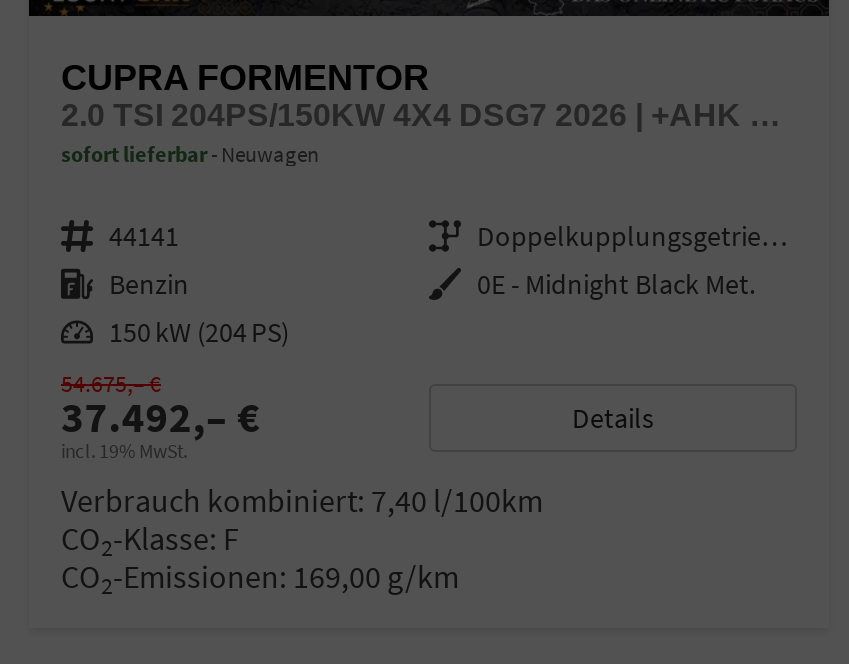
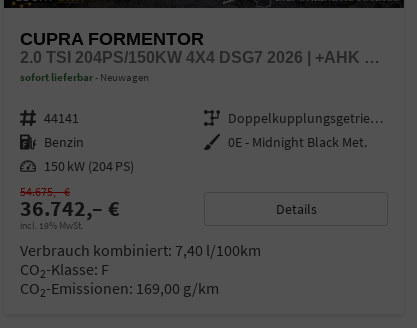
- 37.492,– €
+ 36.742,– €
